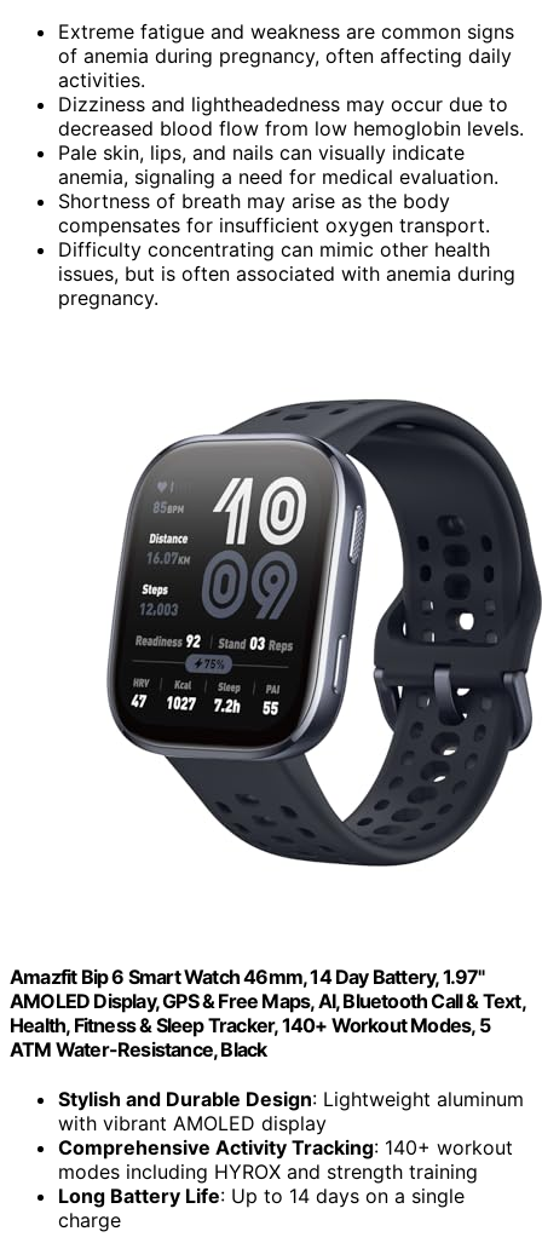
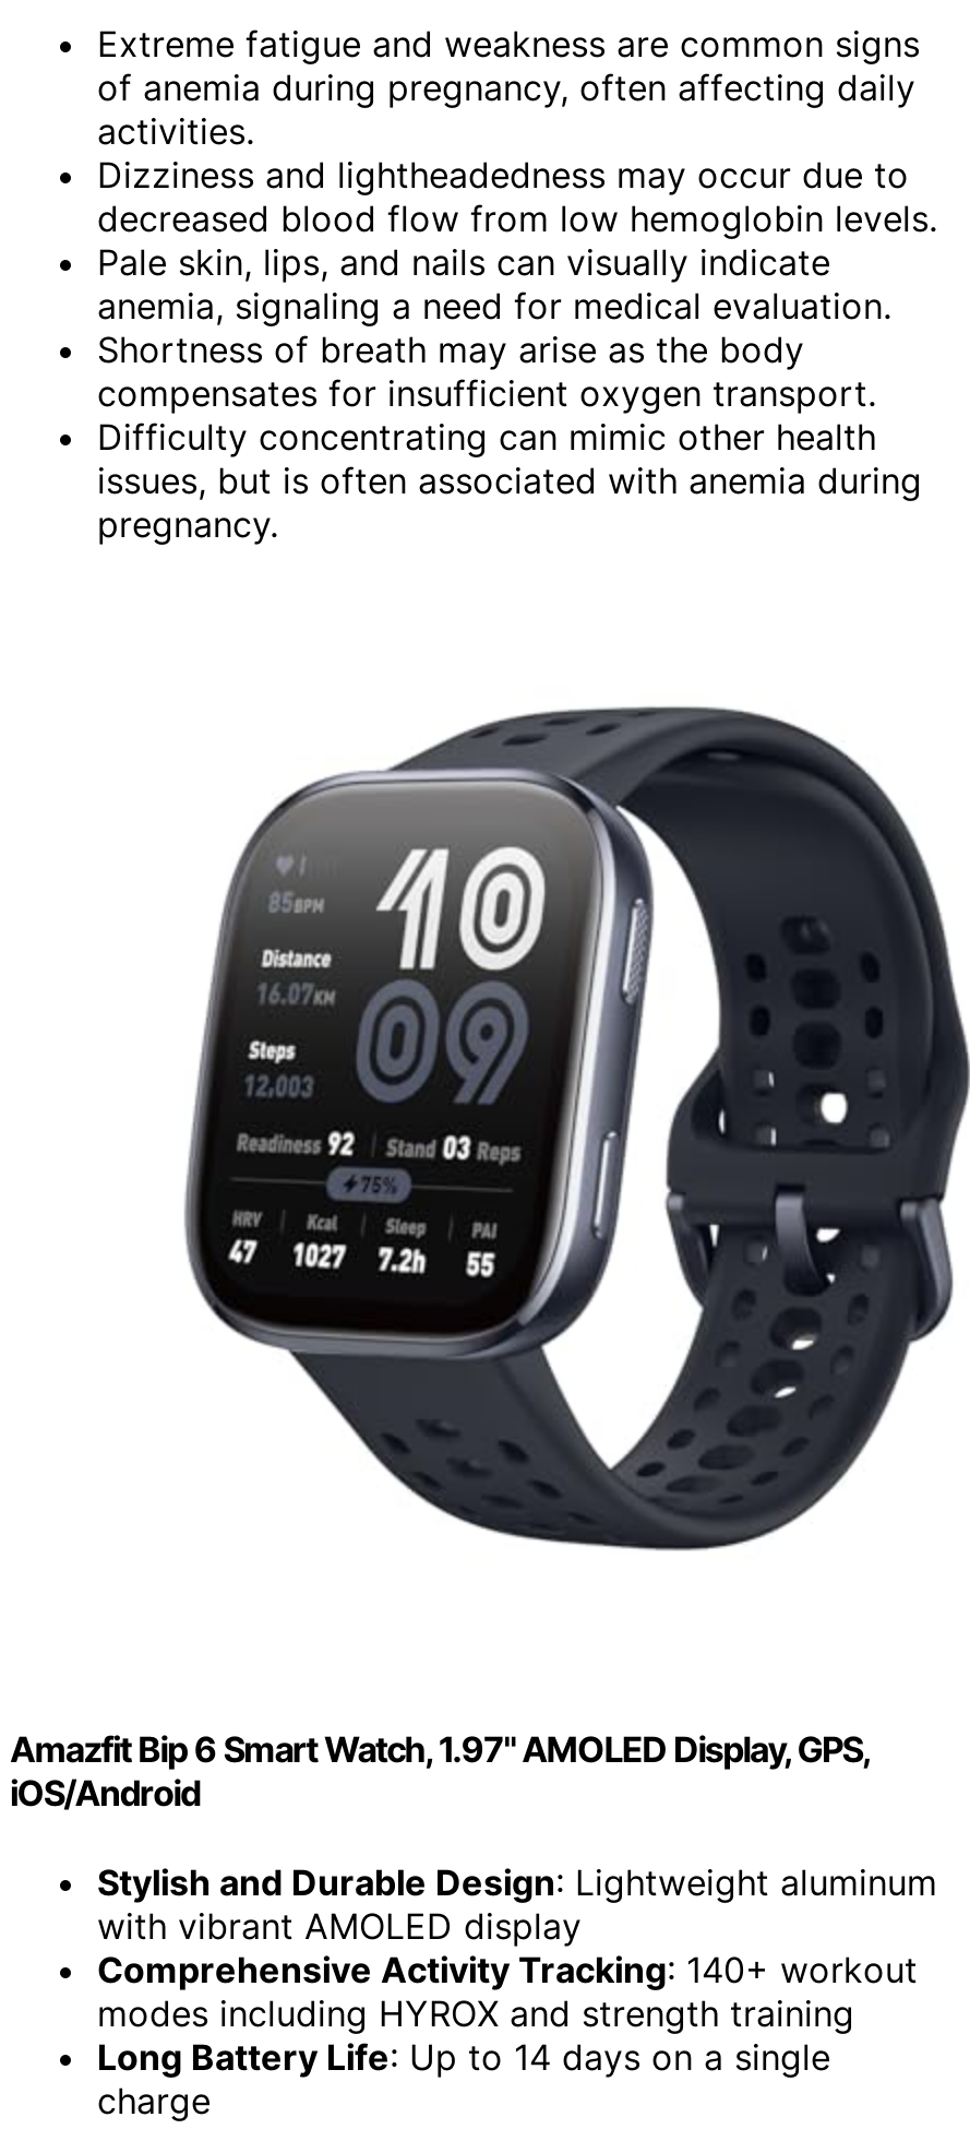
- Amazfit Bip 6 Smart Watch 46mm, 14 Day Battery, 1.97"
- AMOLED Display, GPS & Free Maps, AI, Bluetooth Call & Text,
- Health, Fitness & Sleep Tracker, 140+ Workout Modes, 5
- ATM Water-Resistance, Black
+ Amazfit Bip 6 Smart Watch, 1.97" AMOLED Display, GPS,
+ iOS/Android
